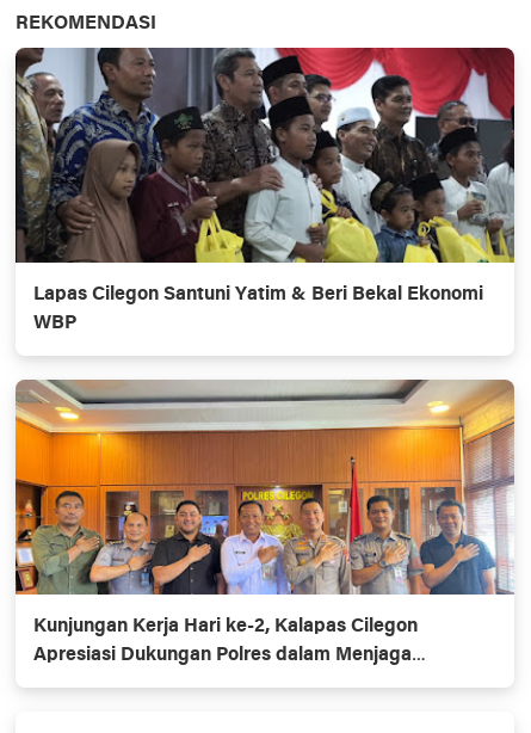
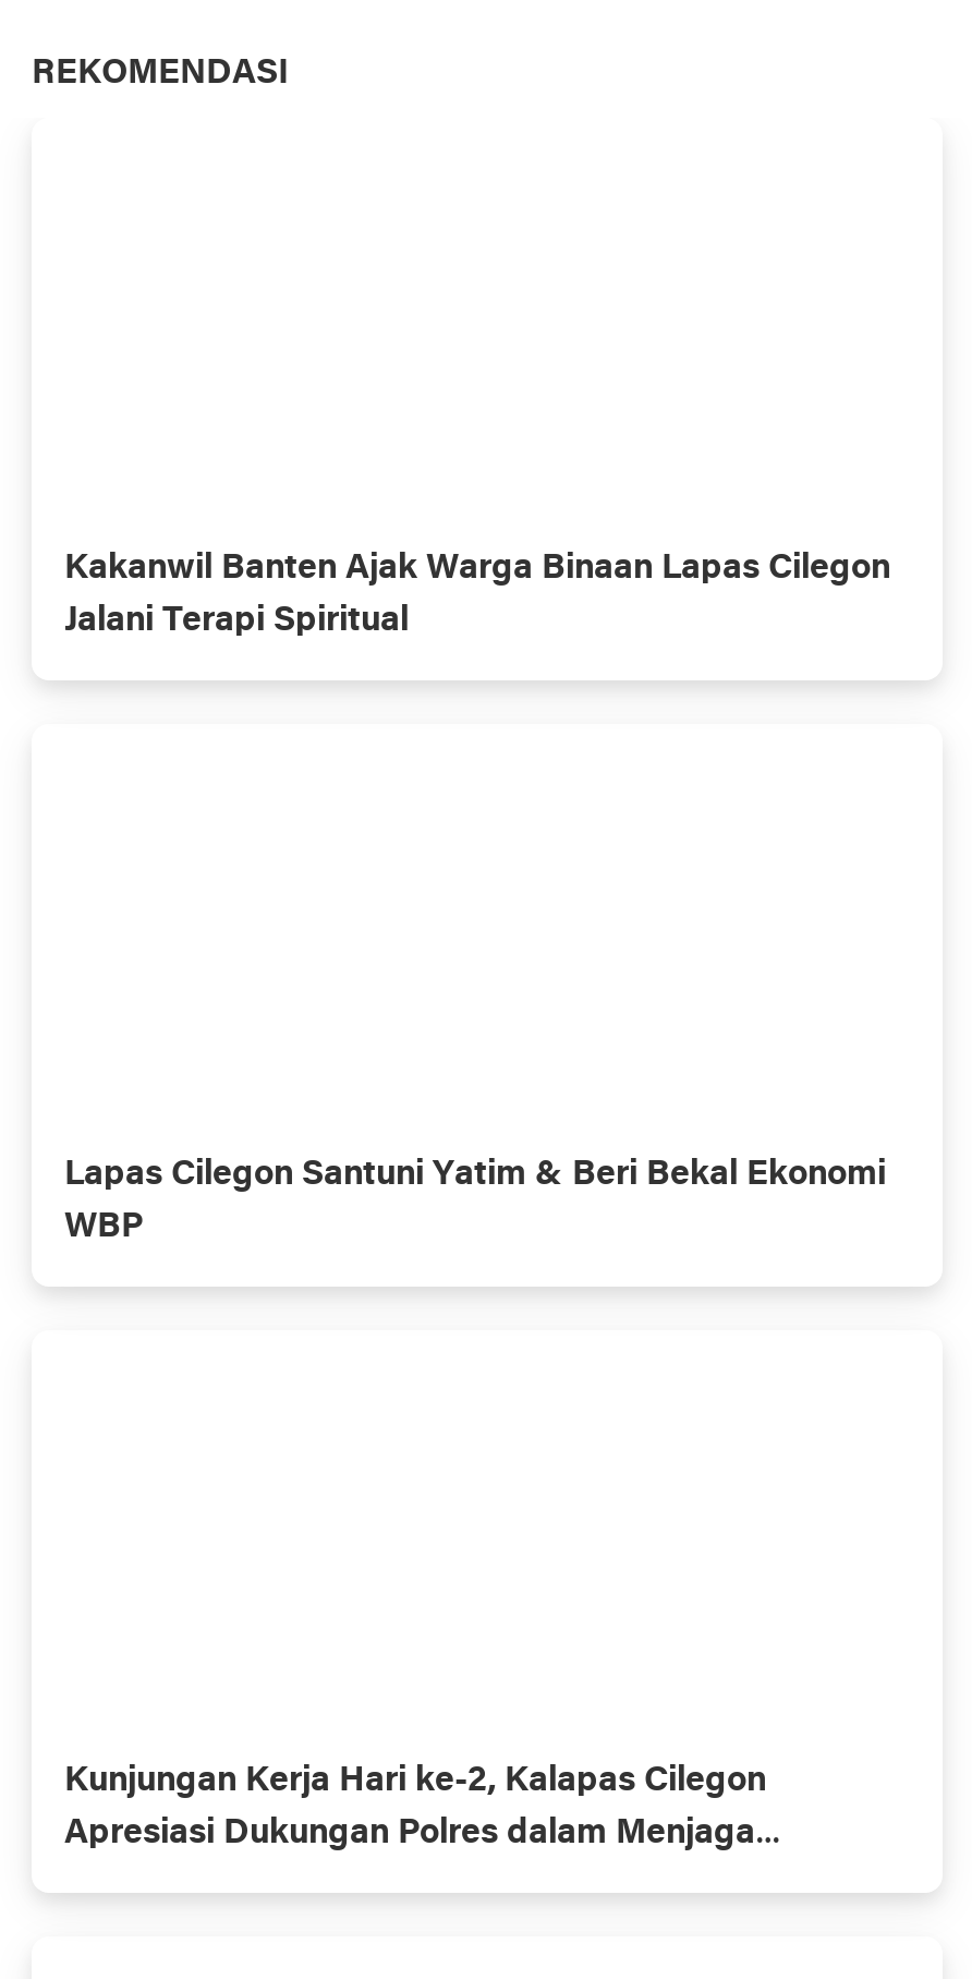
+ Kakanwil Banten Ajak Warga Binaan Lapas Cilegon
+ Jalani Terapi Spiritual

- [image]

- [image]
